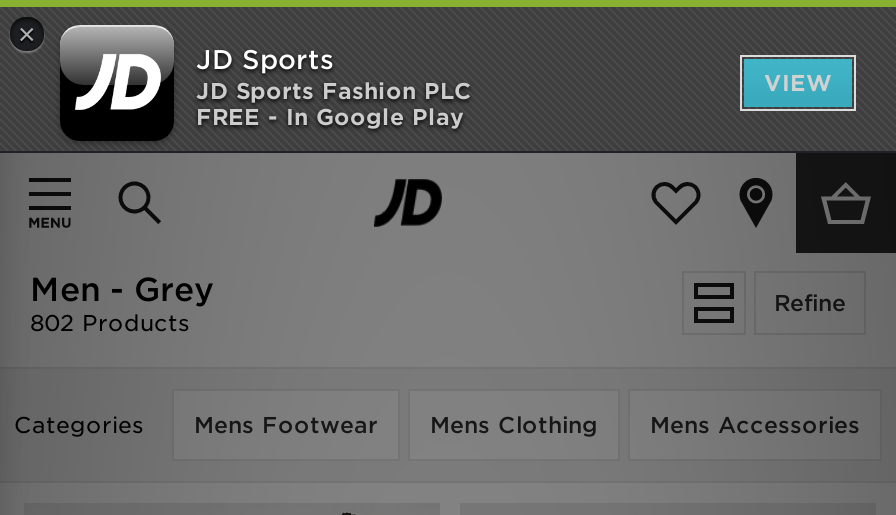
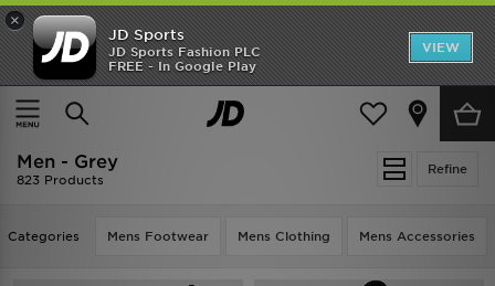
- 802 Products
+ 823 Products
